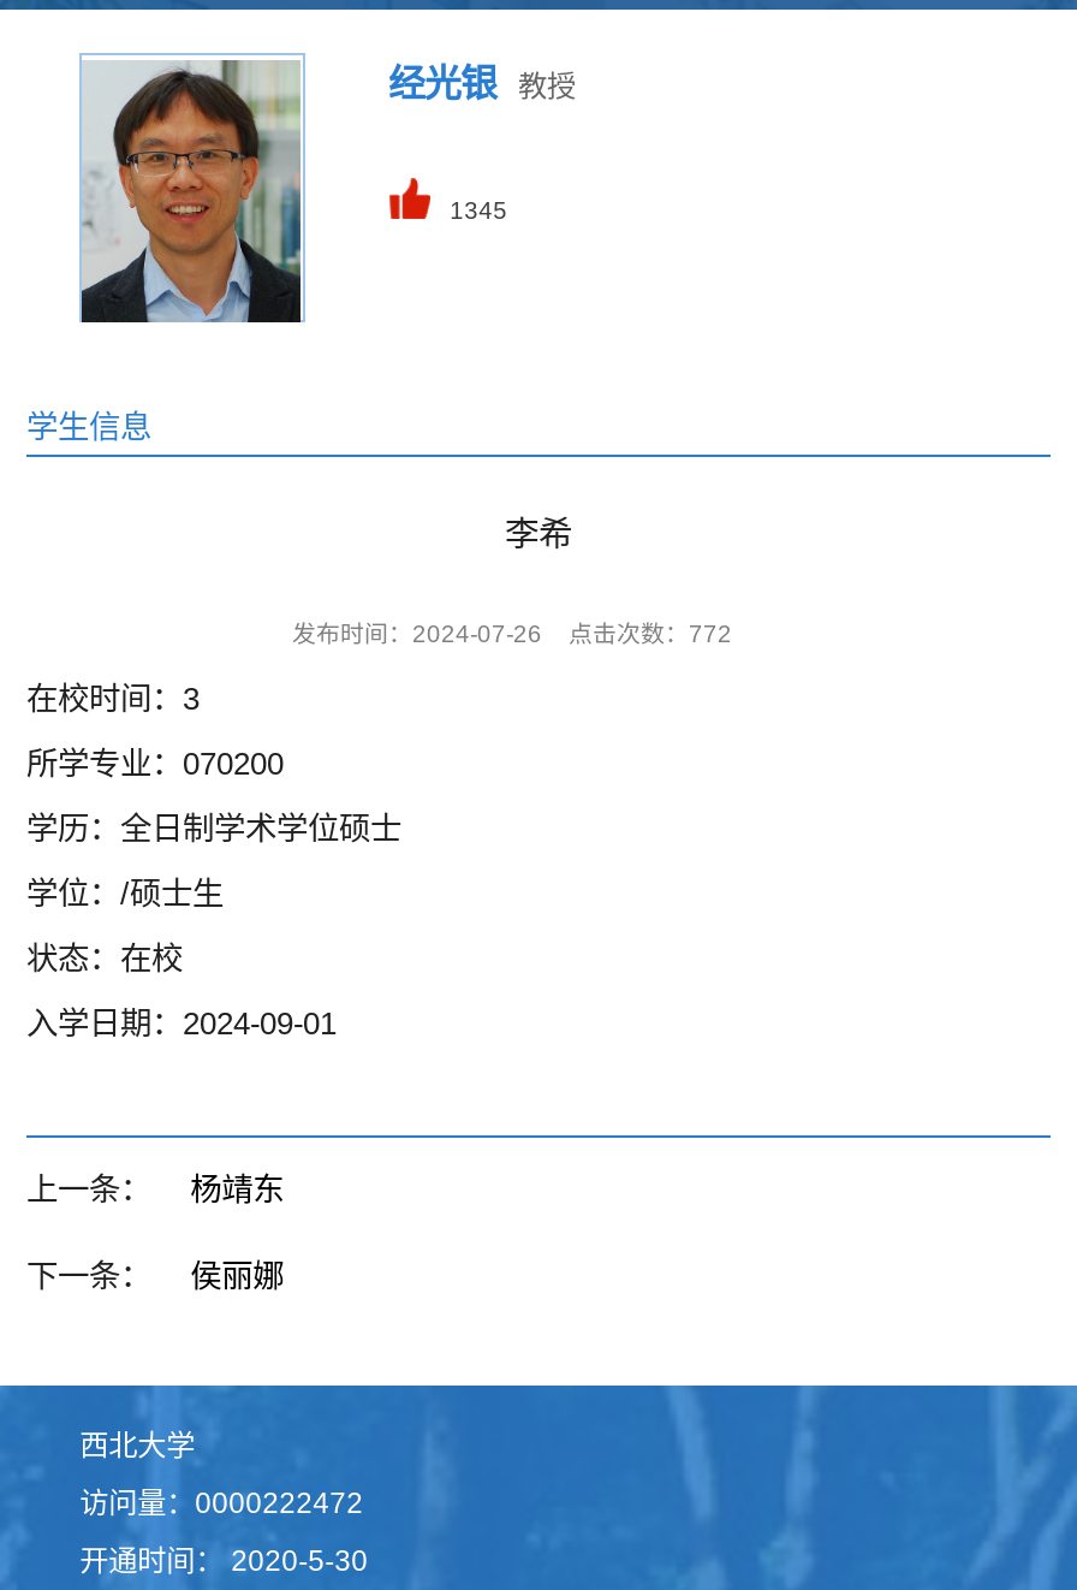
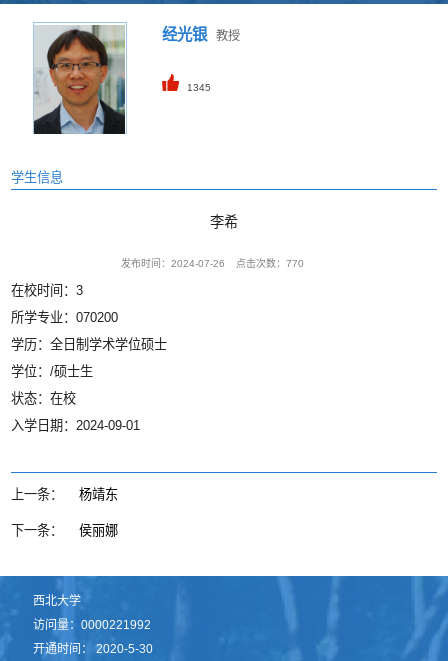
- 发布时间：2024-07-26 点击次数：772
+ 发布时间：2024-07-26 点击次数：770

- 访问量：0000222472
+ 访问量：0000221992
